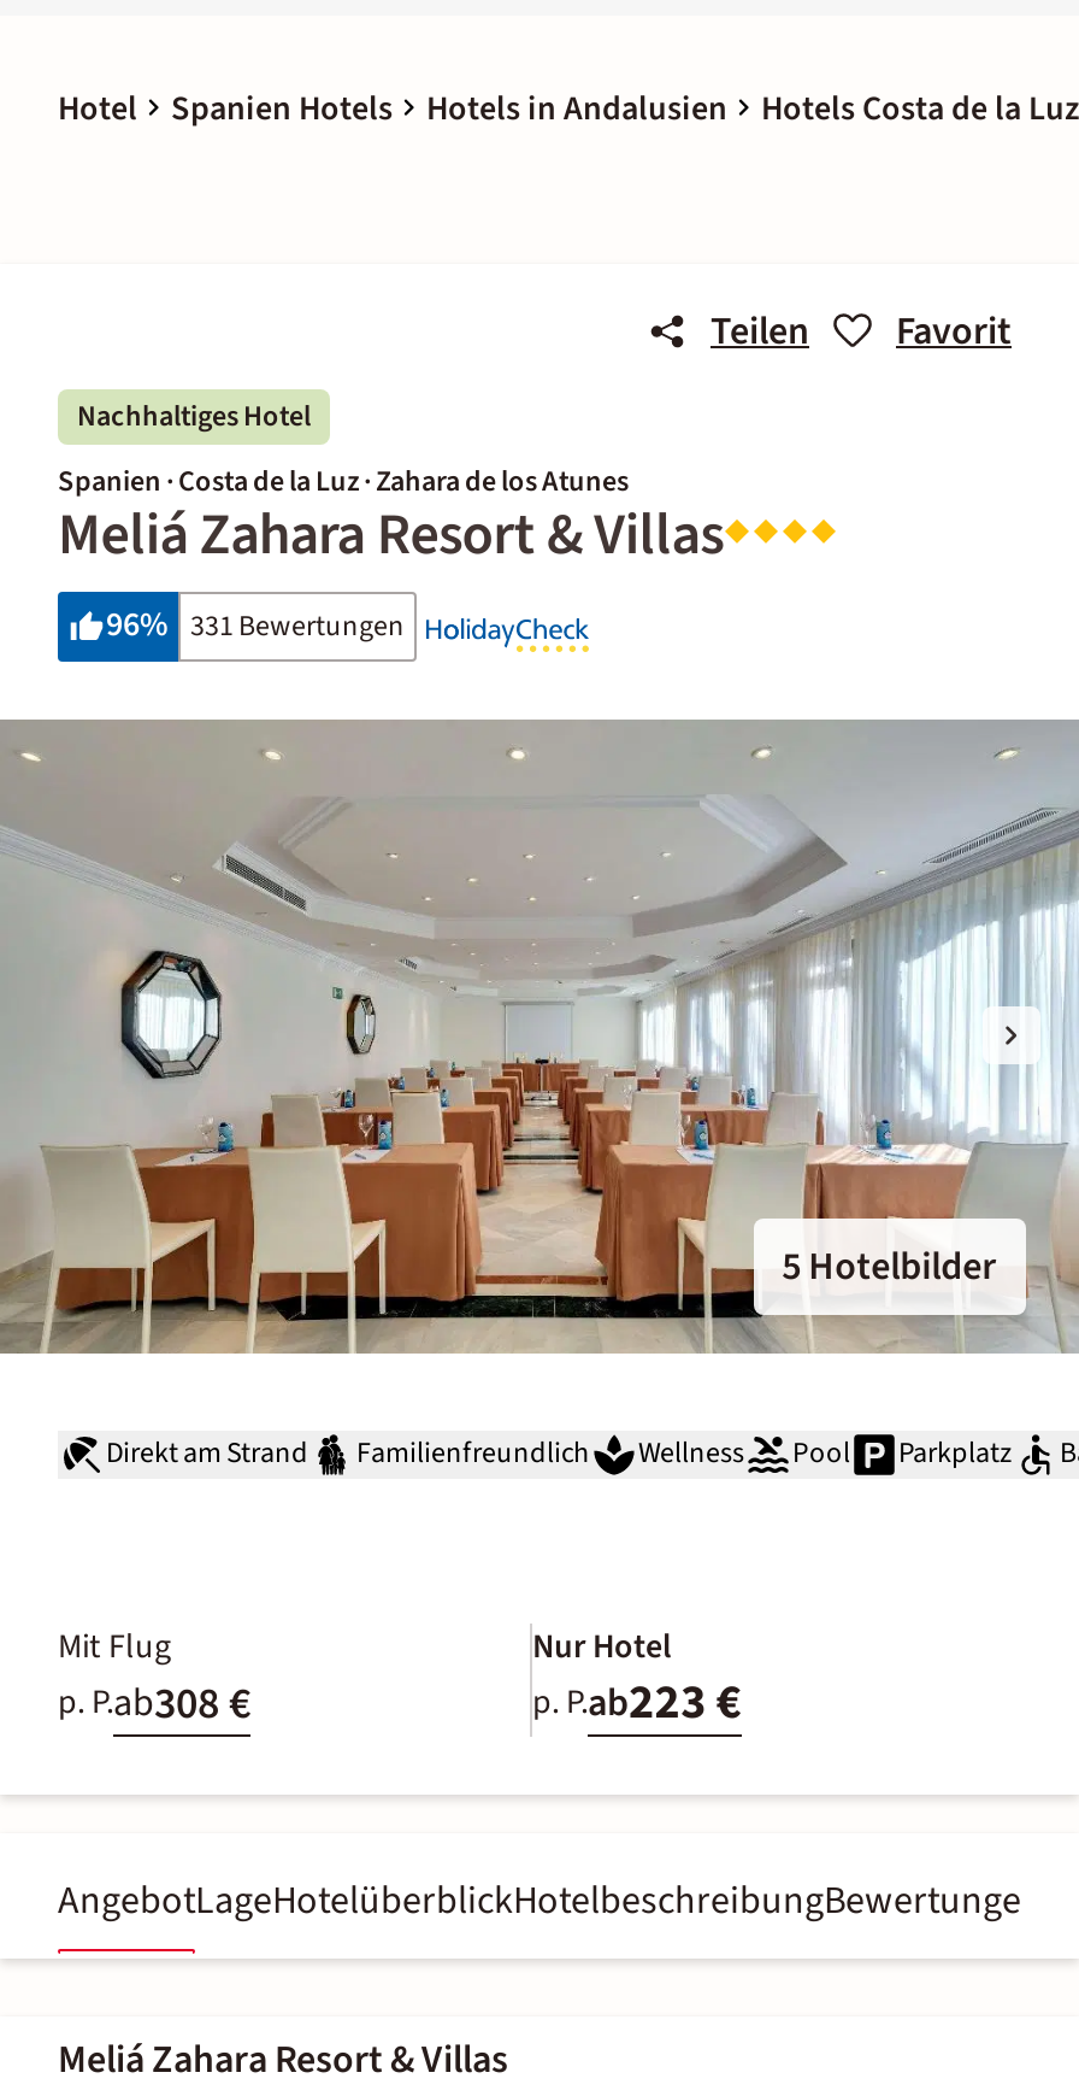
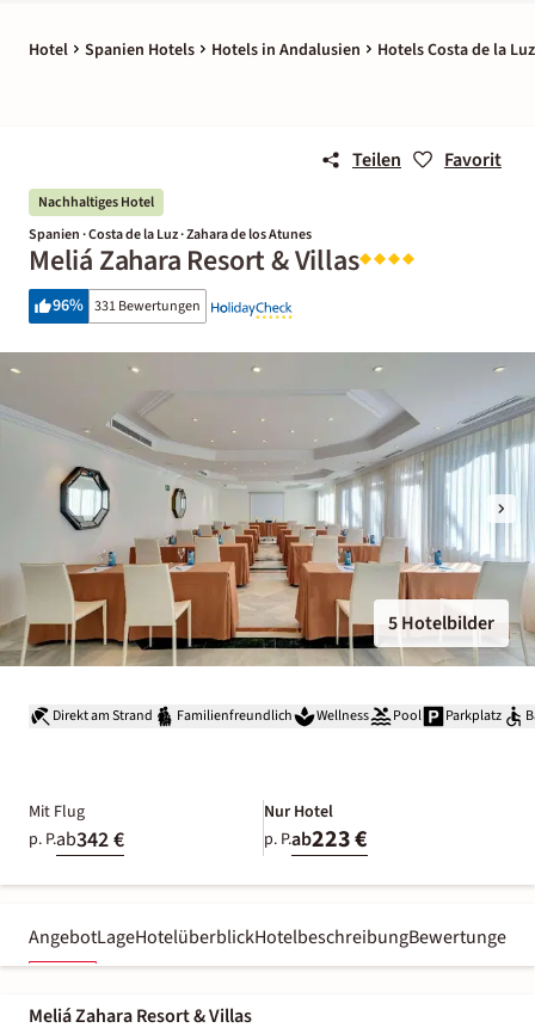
- p. P.ab308 €
+ p. P.ab342 €
